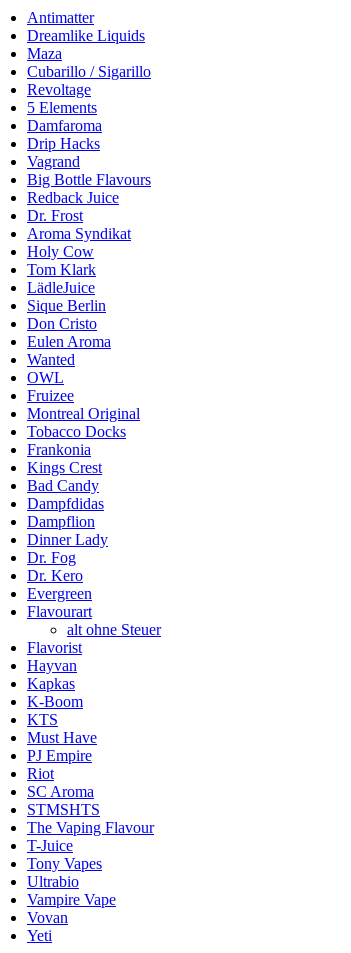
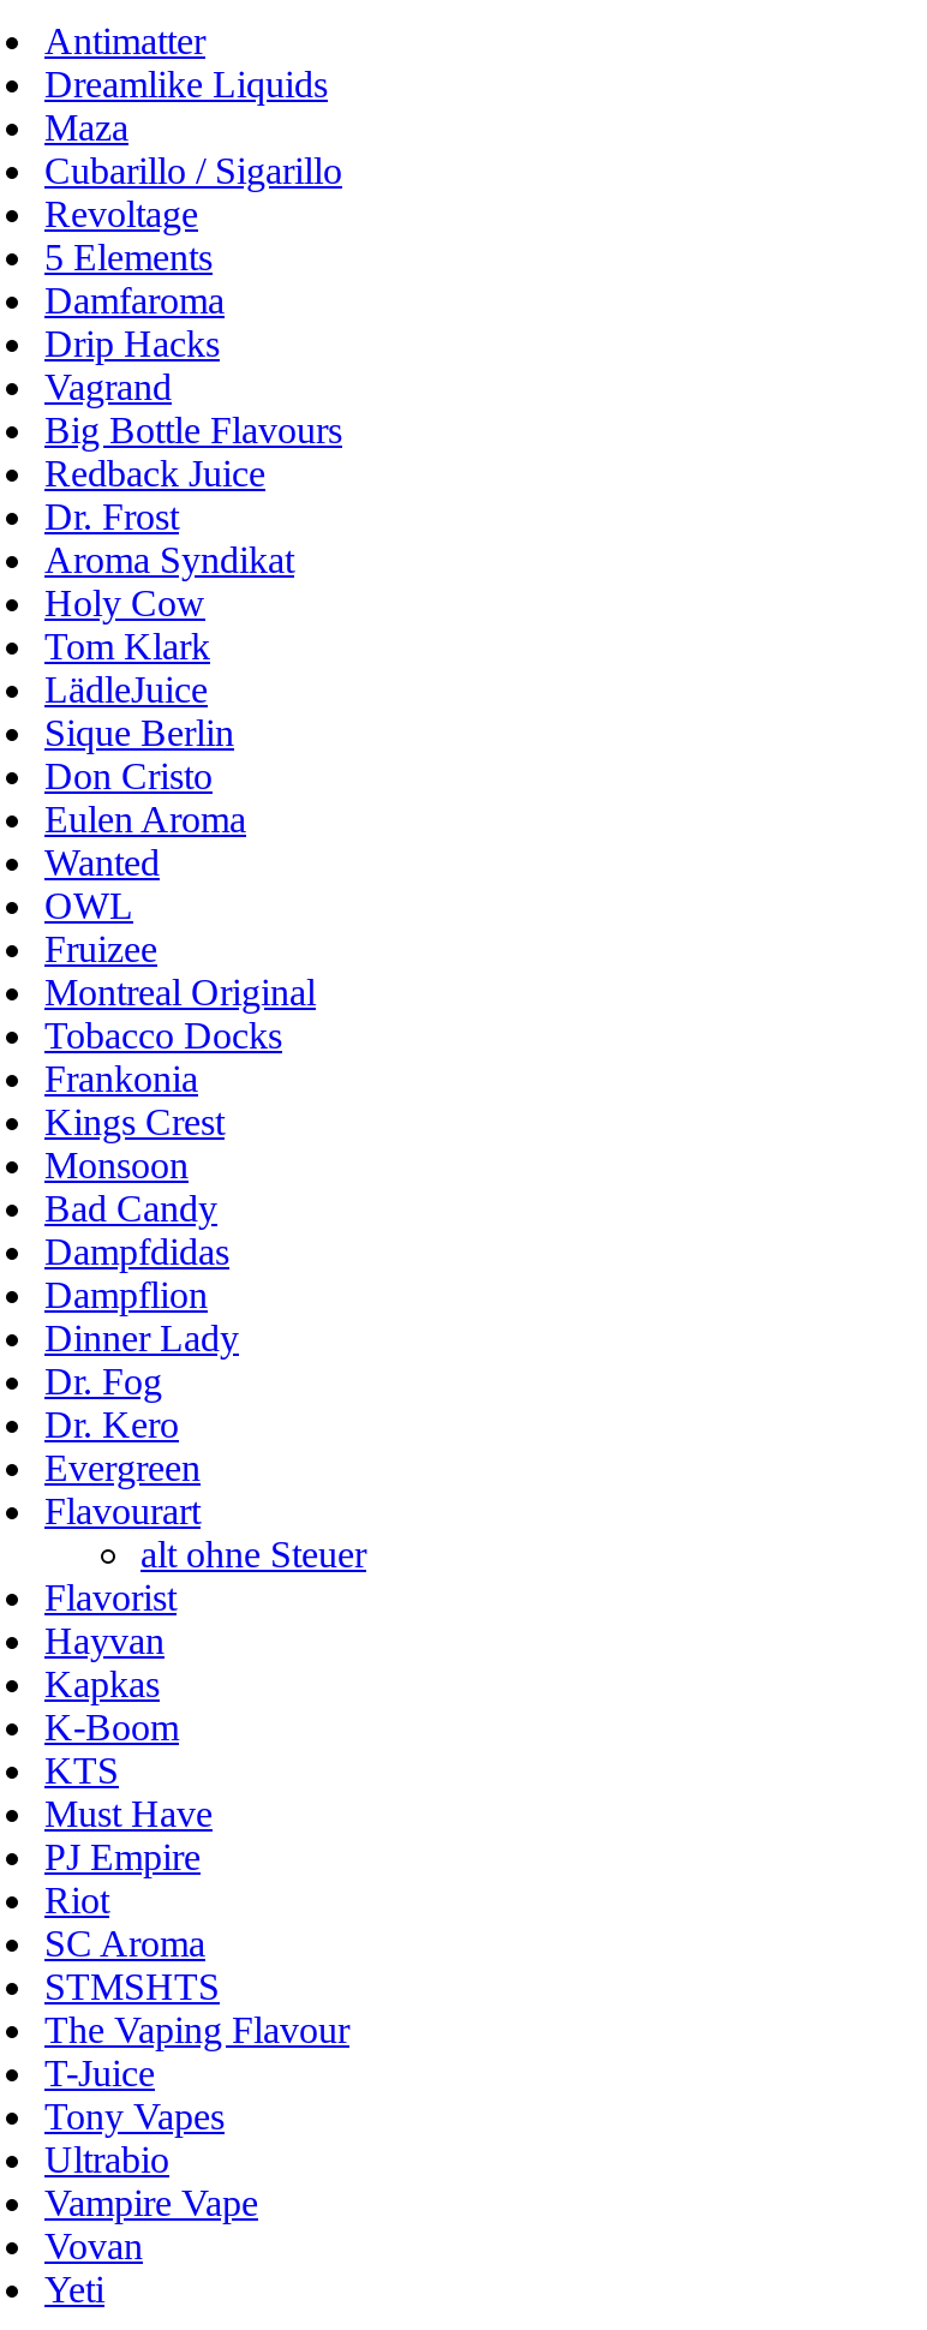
+ Monsoon
